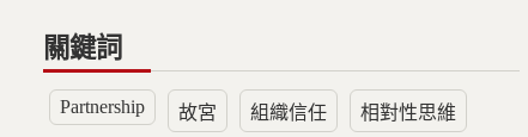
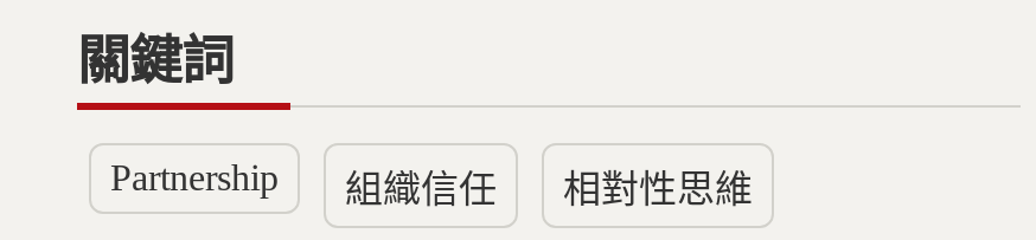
- 故宮
